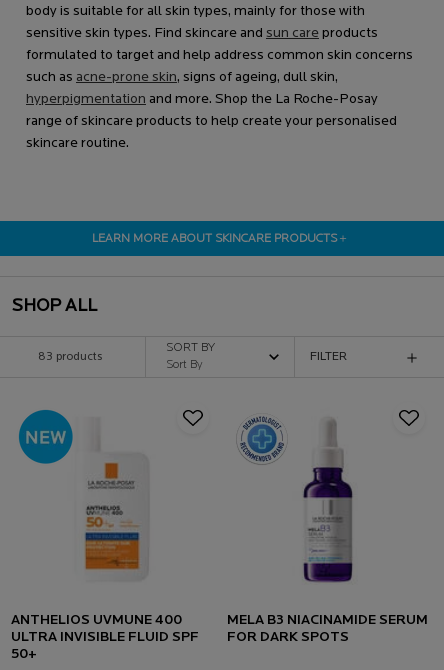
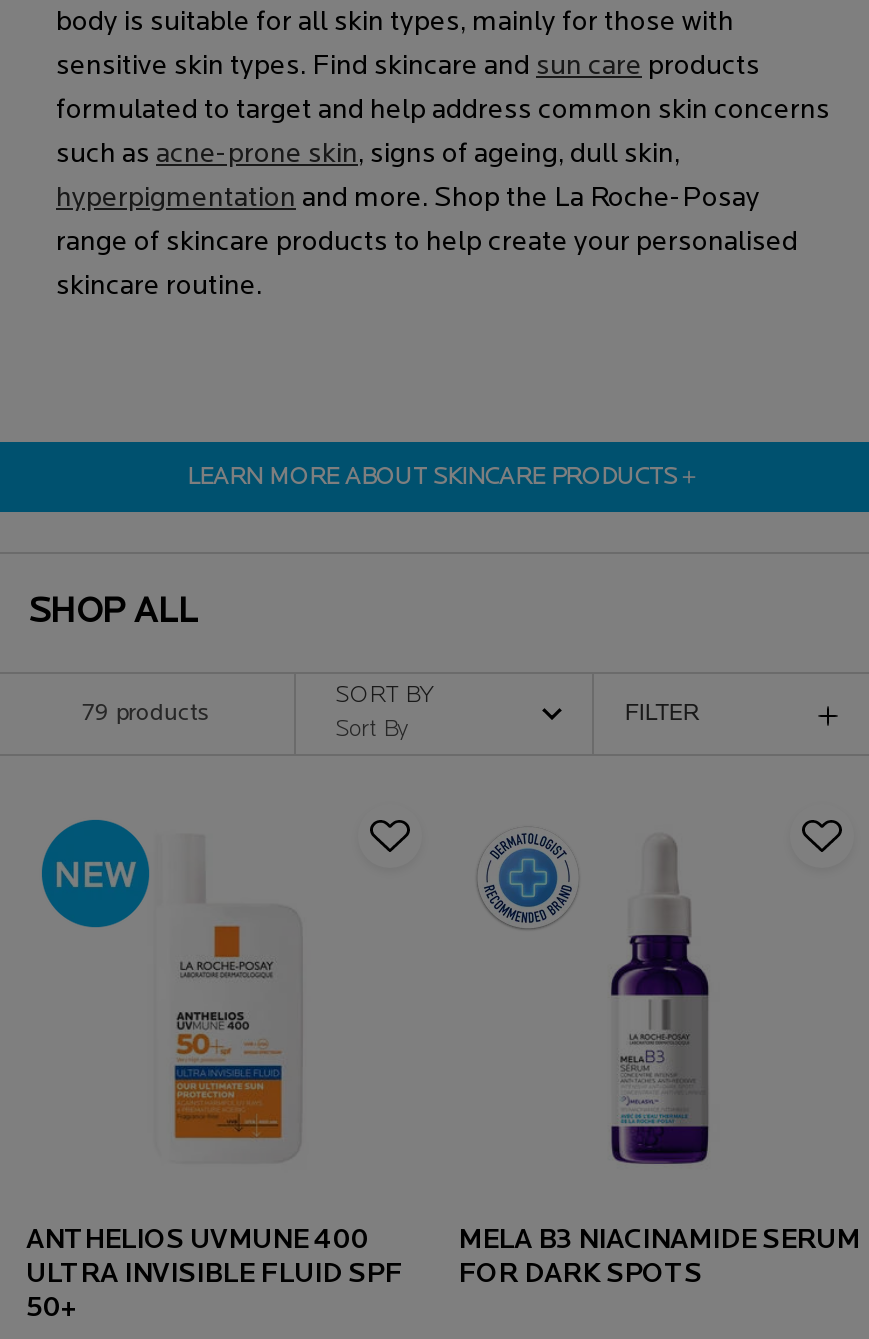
- 83 products
+ 79 products
